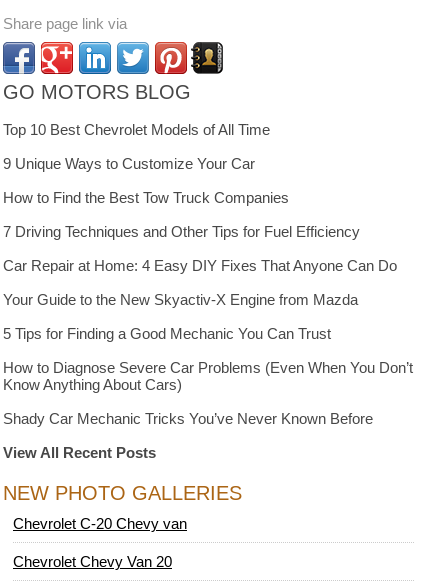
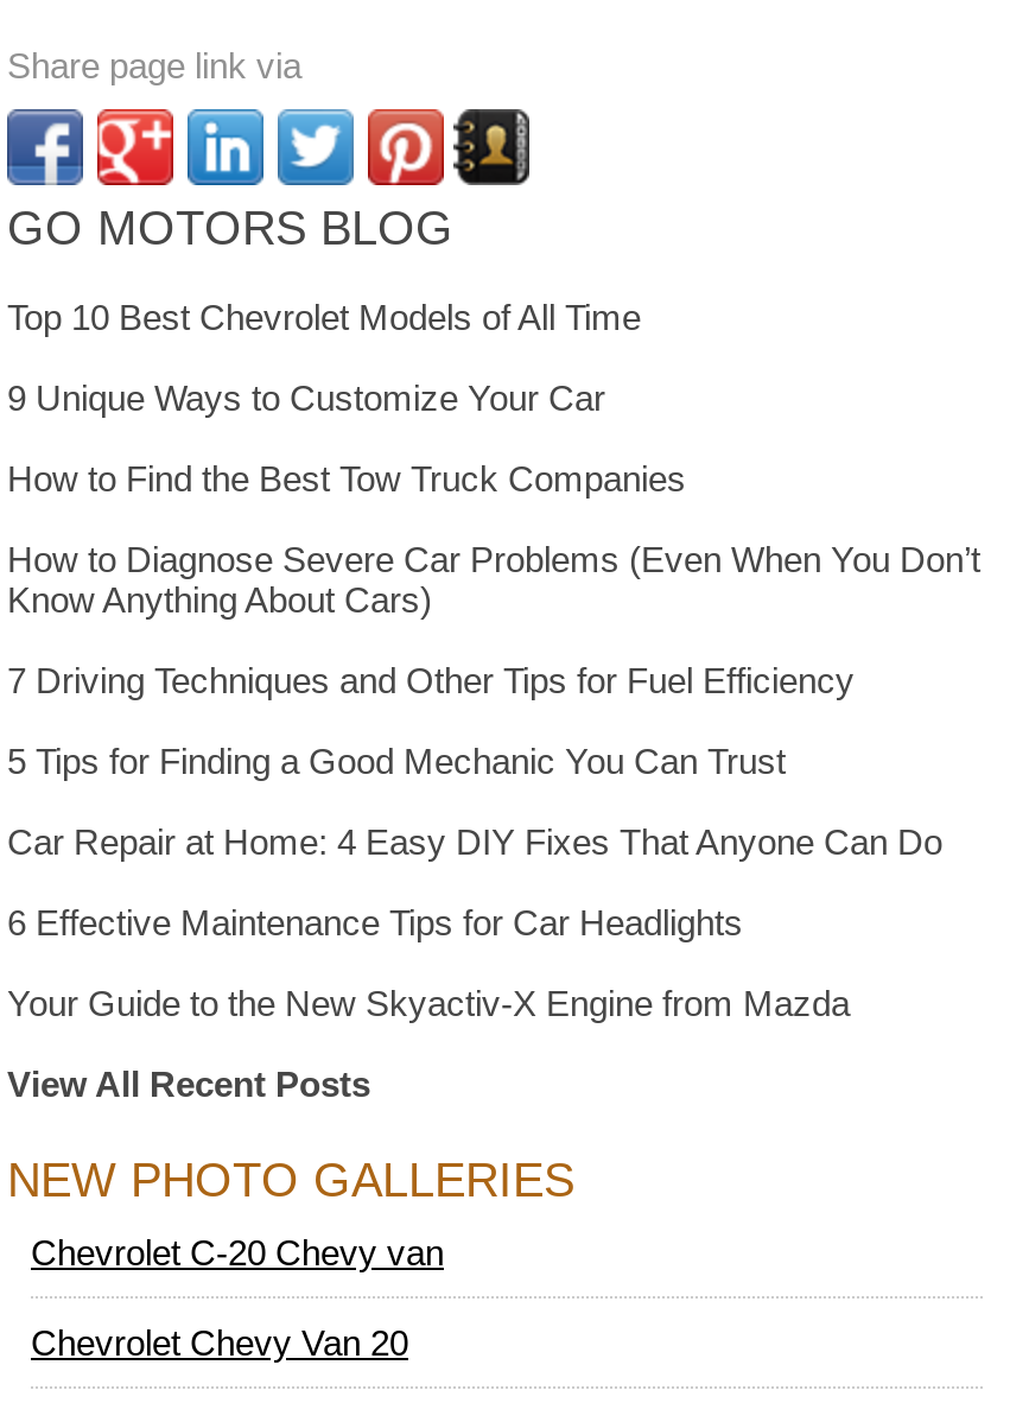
moved down: 7 Driving Techniques and Other Tips for Fuel Efficiency | Car Repair at Home: 4 Easy DIY Fixes That Anyone Can Do | Your Guide to the New Skyactiv-X Engine from Mazda | 5 Tips for Finding a Good Mechanic You Can Trust

moved up: How to Diagnose Severe Car Problems (Even When You Don’t | Know Anything About Cars)

- Shady Car Mechanic Tricks You’ve Never Known Before
+ 6 Effective Maintenance Tips for Car Headlights
